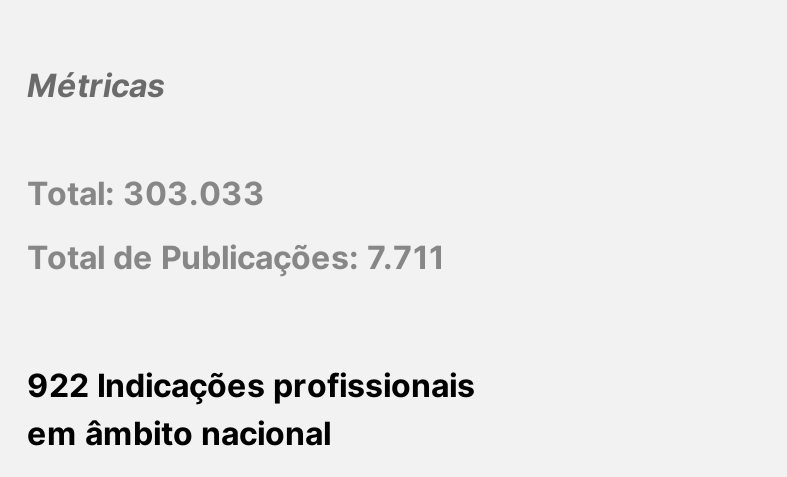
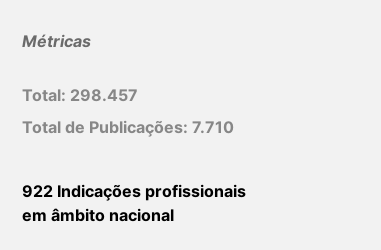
- Total: 303.033
+ Total: 298.457

- Total de Publicações: 7.711
+ Total de Publicações: 7.710
